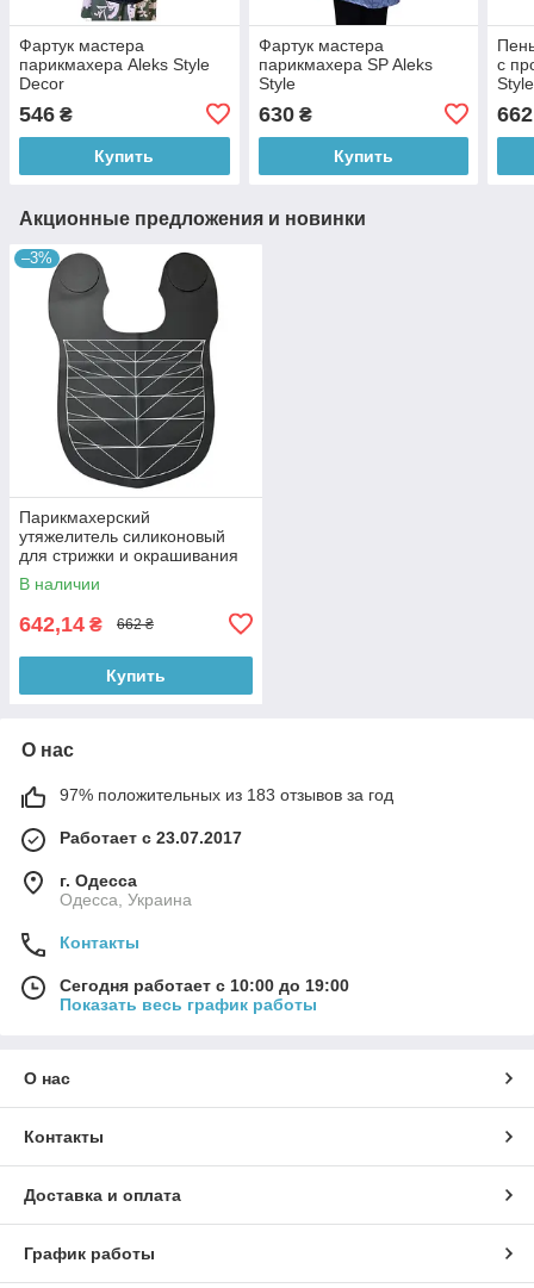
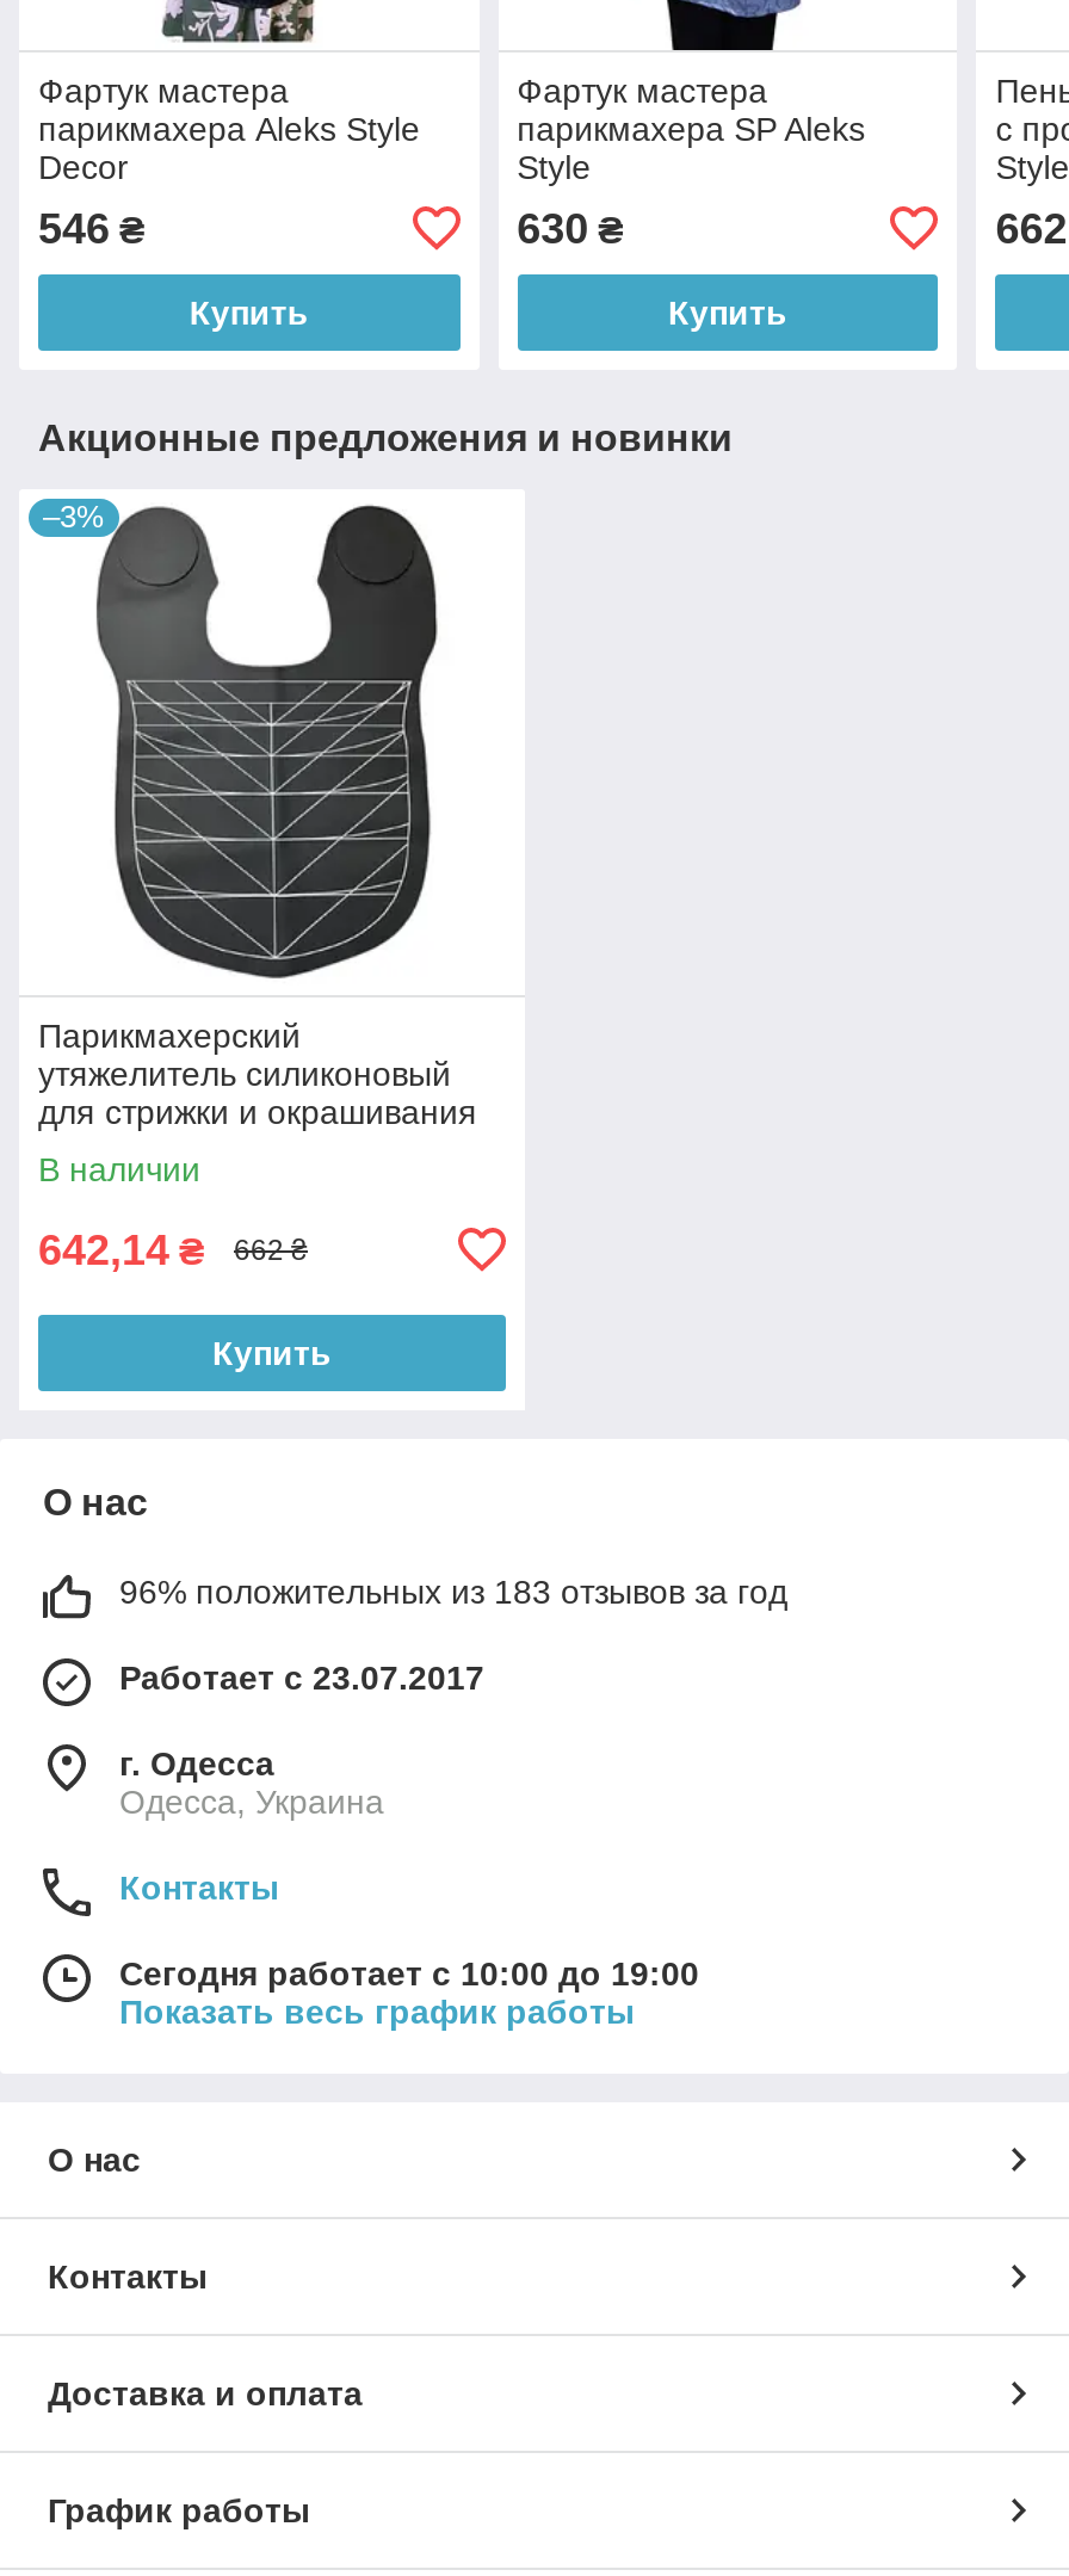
- 97% положительных из 183 отзывов за год
+ 96% положительных из 183 отзывов за год
